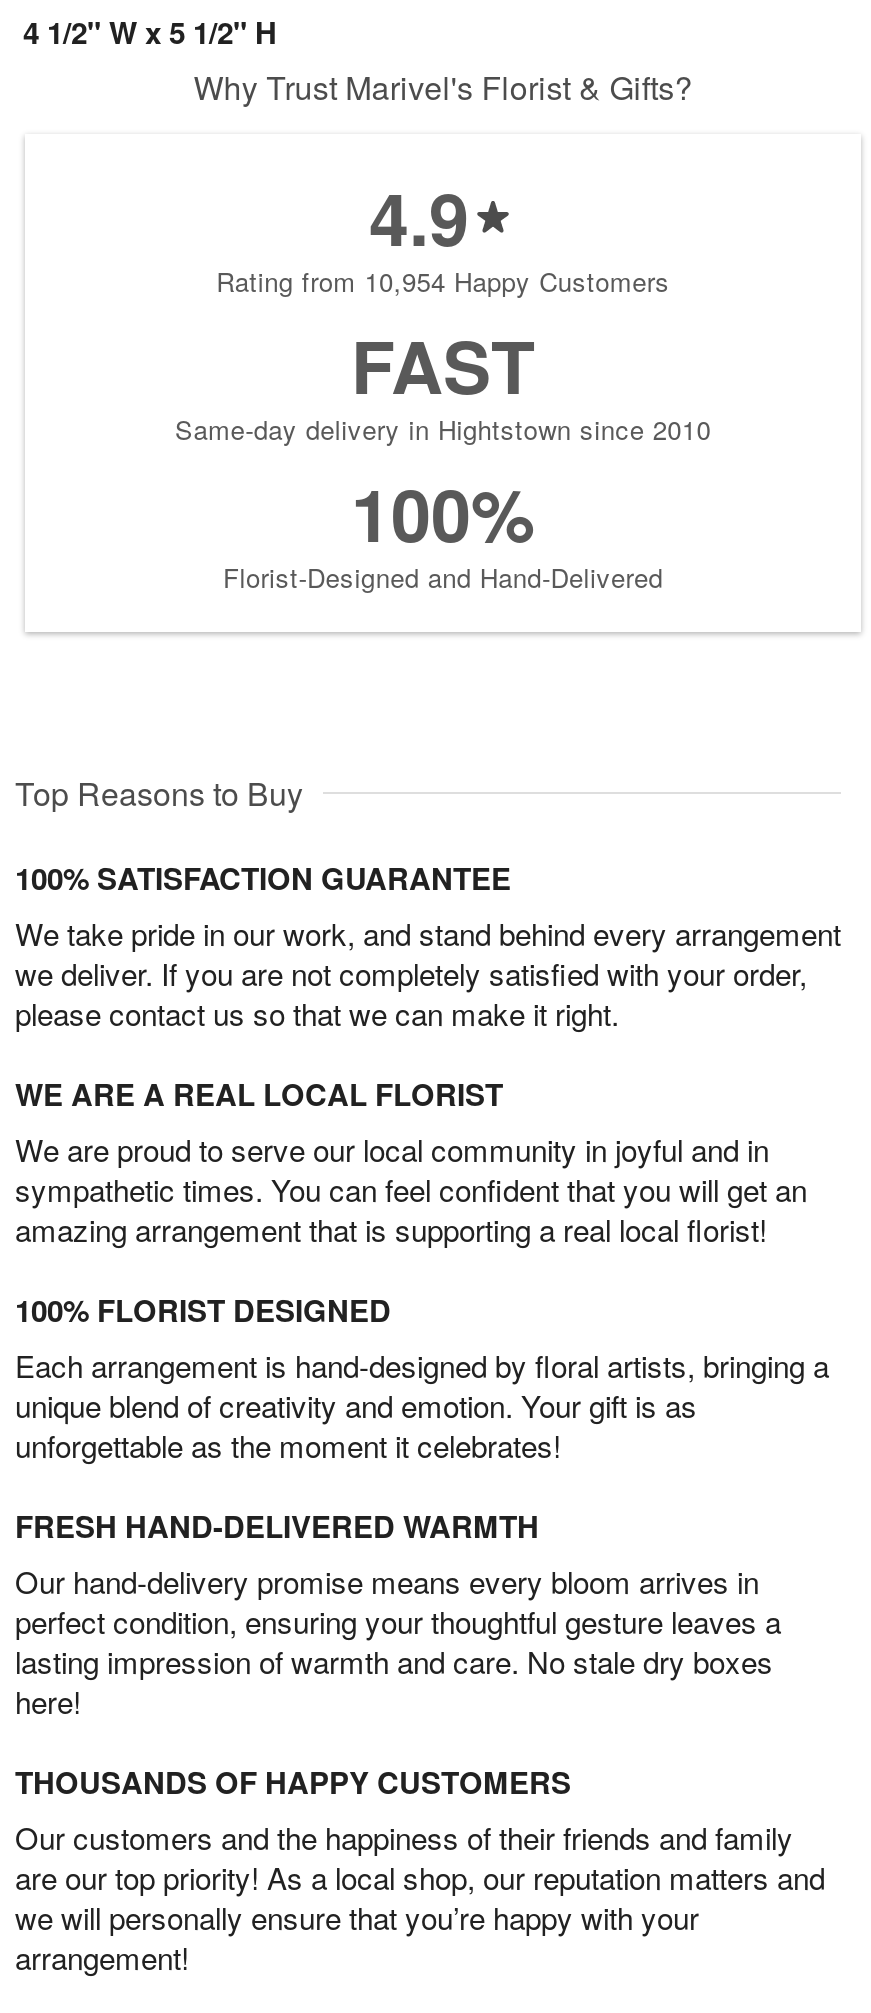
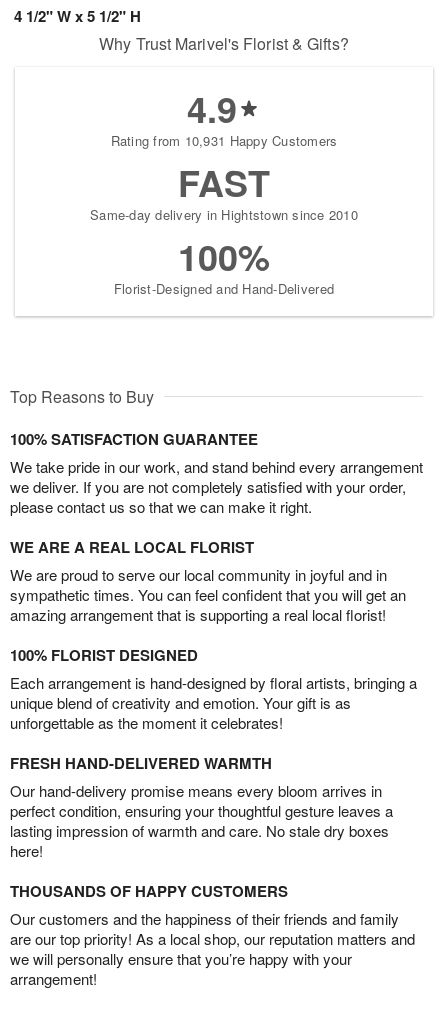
- Rating from 10,954 Happy Customers
+ Rating from 10,931 Happy Customers
